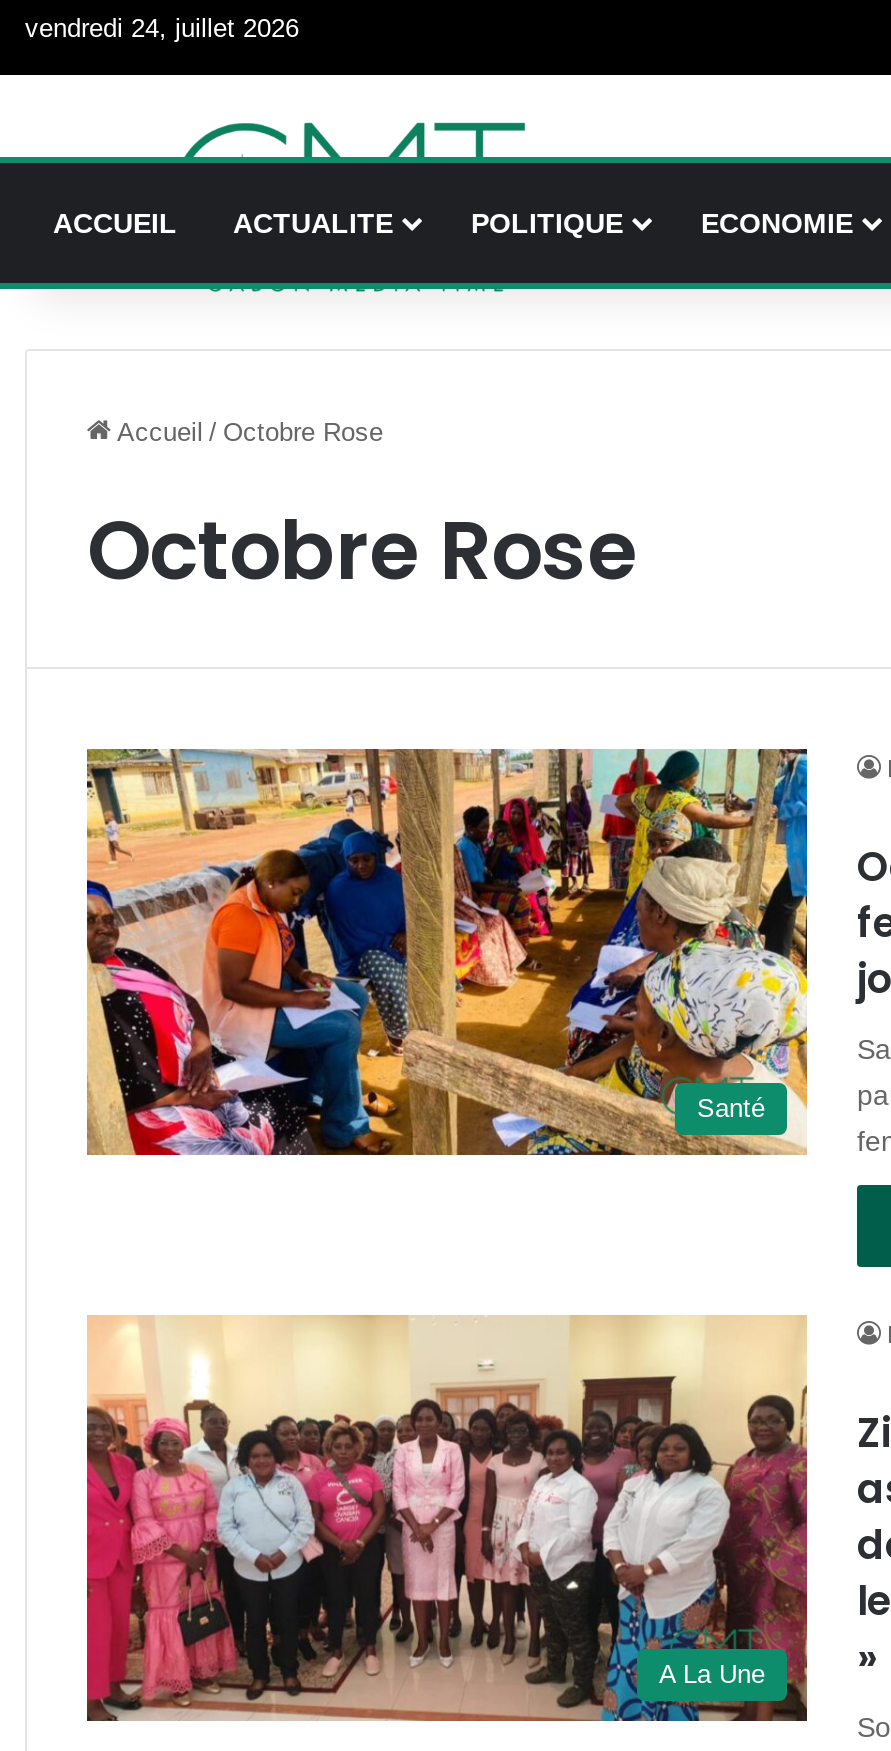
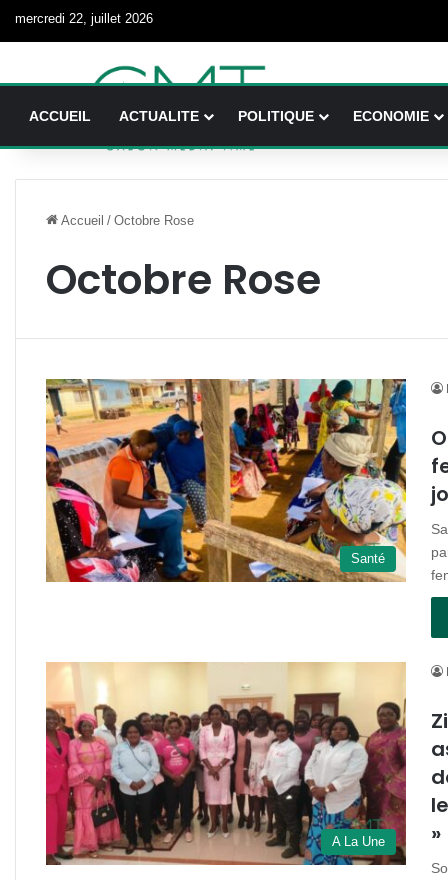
- vendredi 24, juillet 2026
+ mercredi 22, juillet 2026
